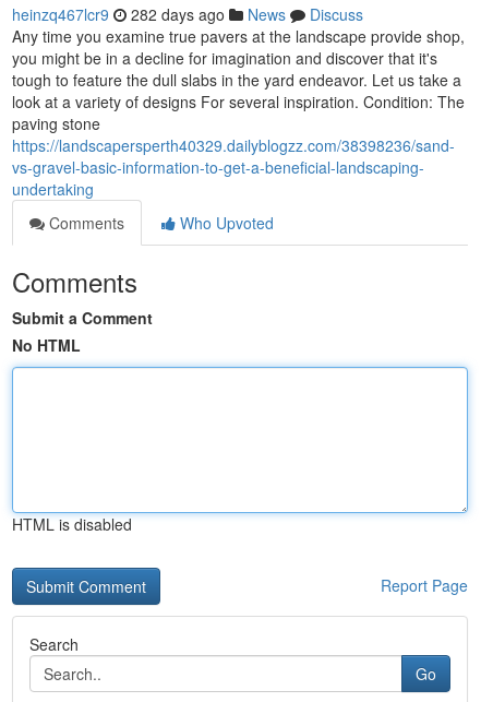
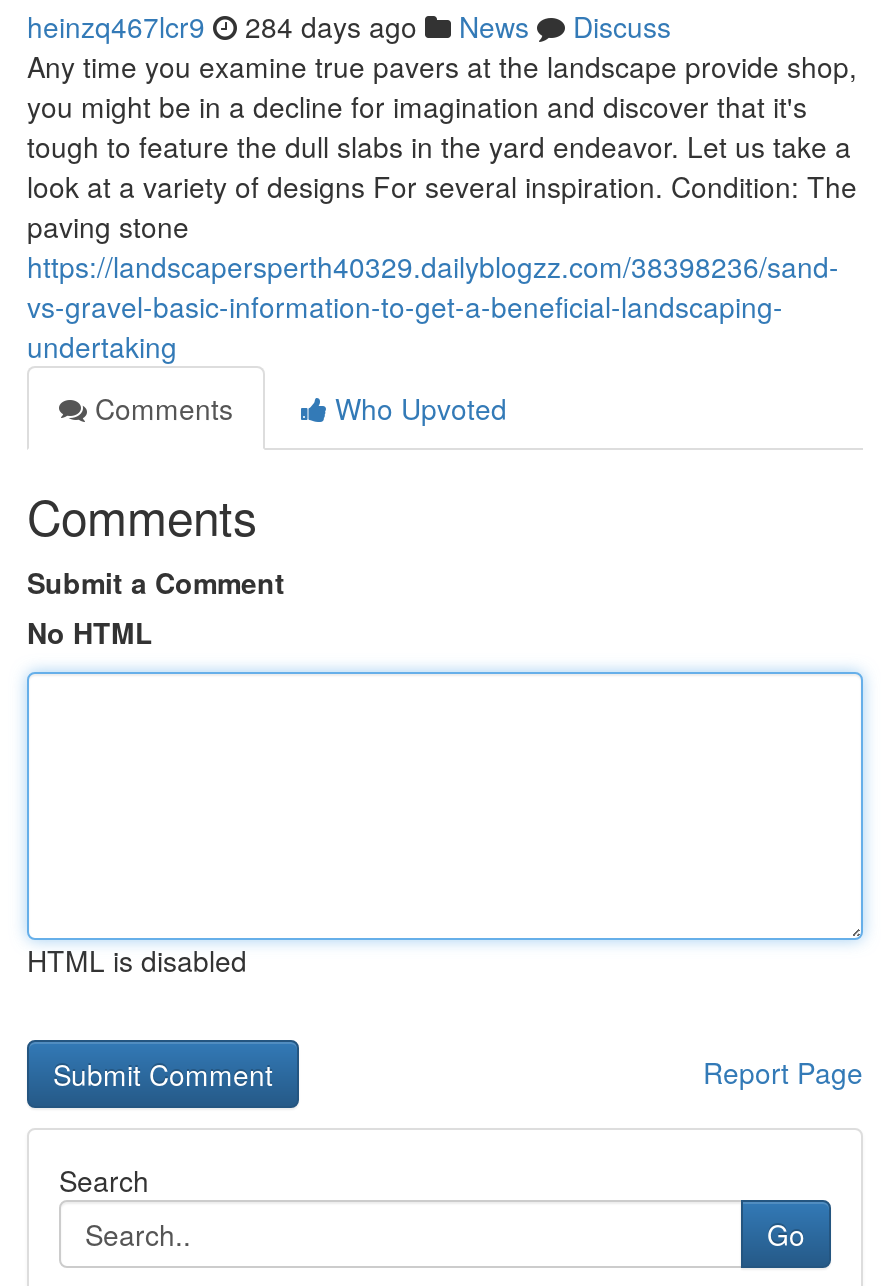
- heinzq467lcr9 282 days ago News Discuss
+ heinzq467lcr9 284 days ago News Discuss
